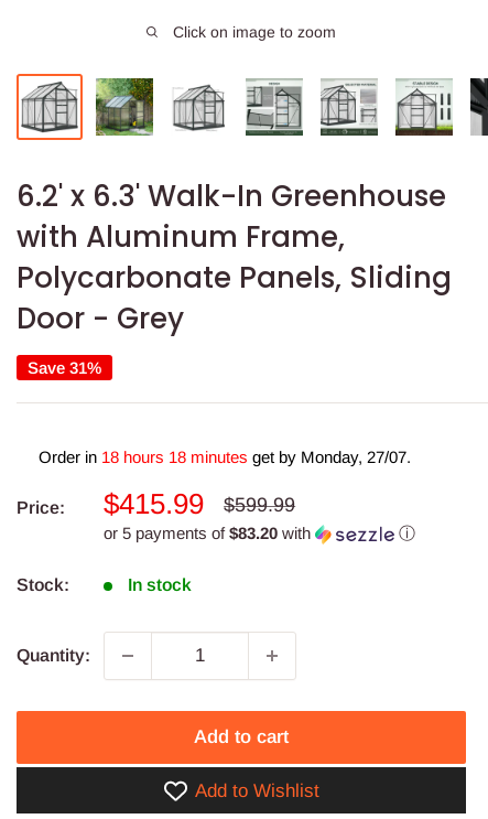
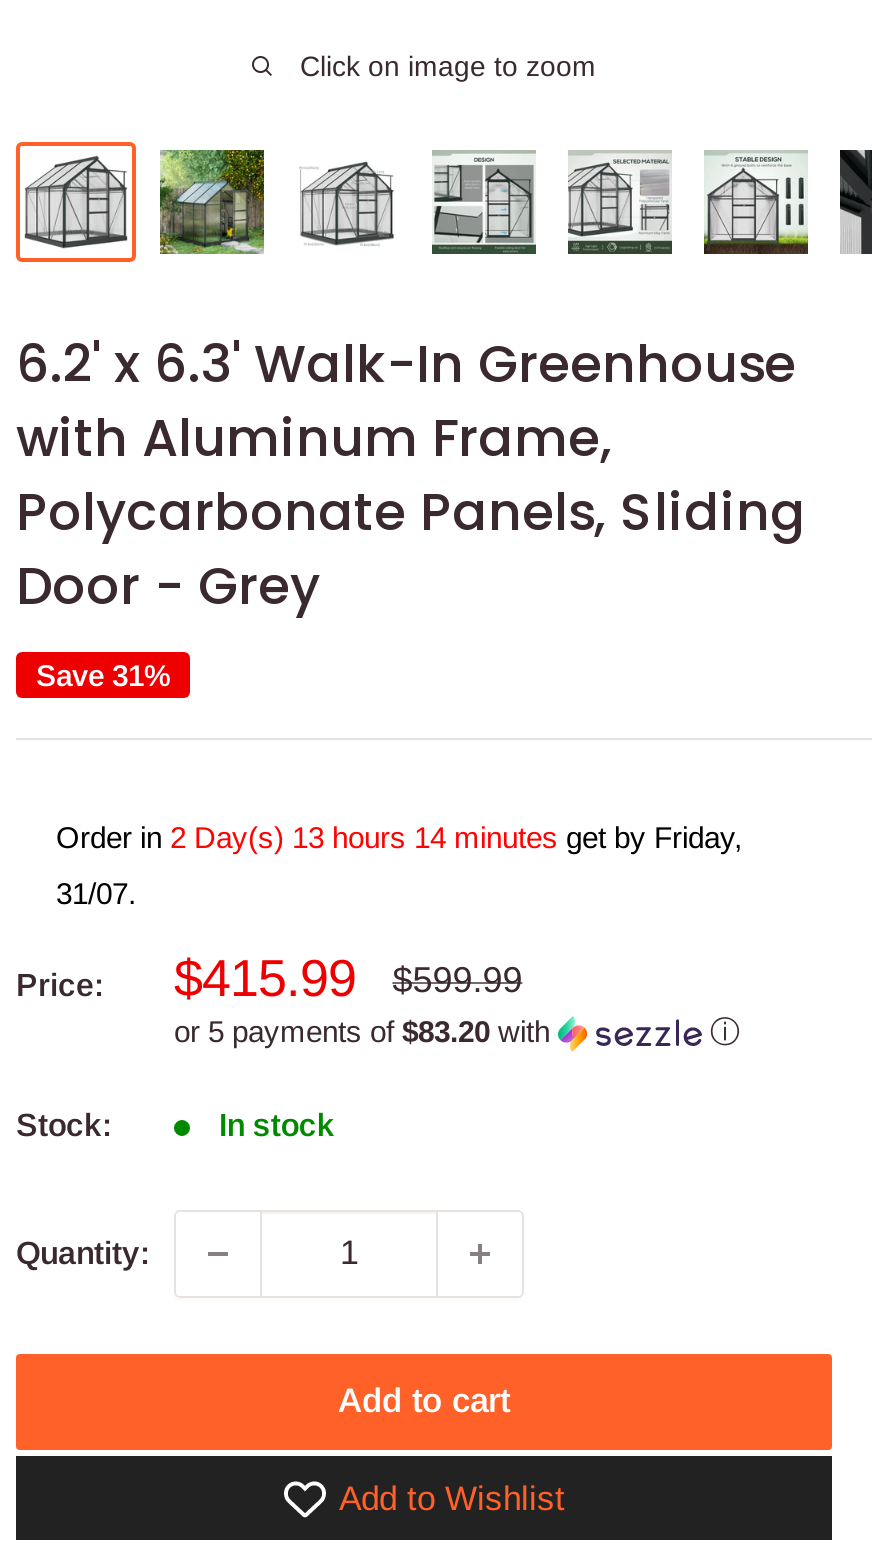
- Order in 18 hours 18 minutes get by Monday, 27/07.
+ Order in 2 Day(s) 13 hours 14 minutes get by Friday,
+ 31/07.
